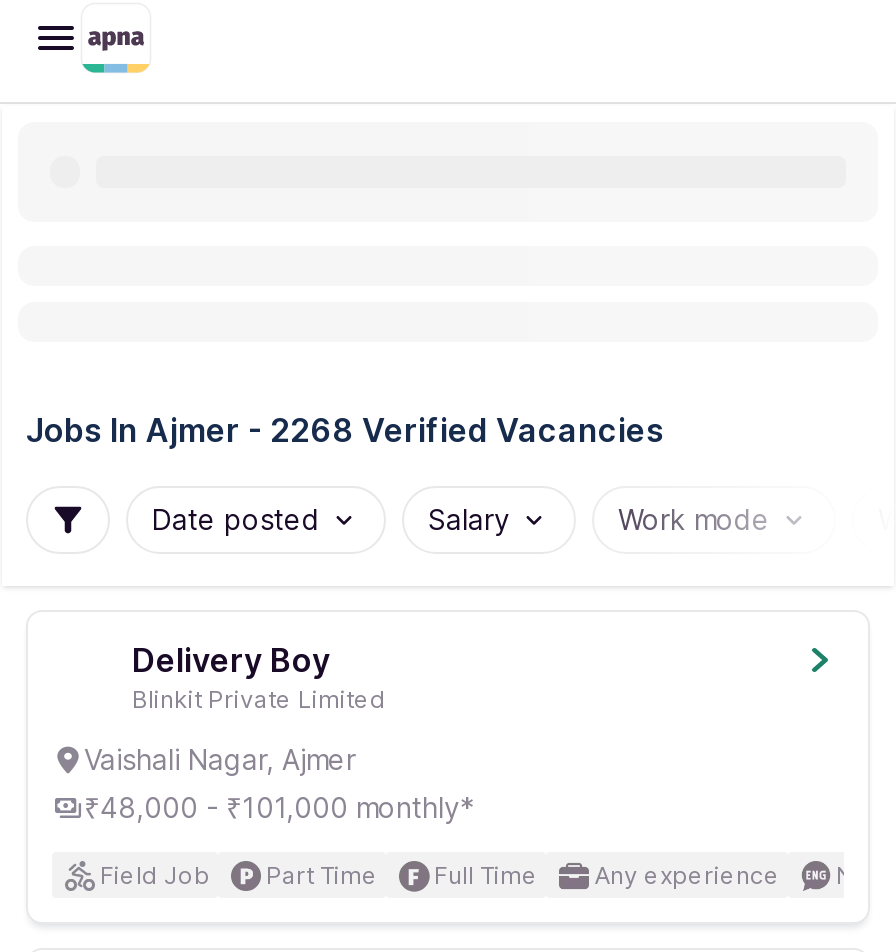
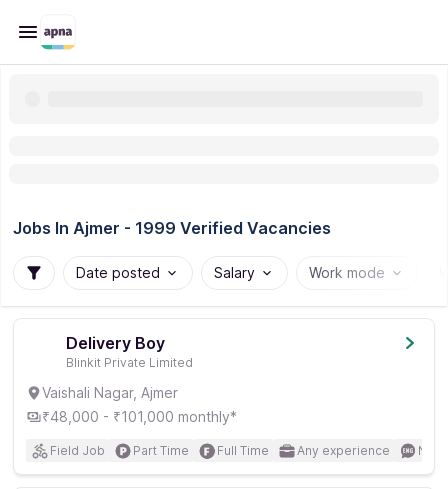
- Jobs In Ajmer - 2268 Verified Vacancies
+ Jobs In Ajmer - 1999 Verified Vacancies
